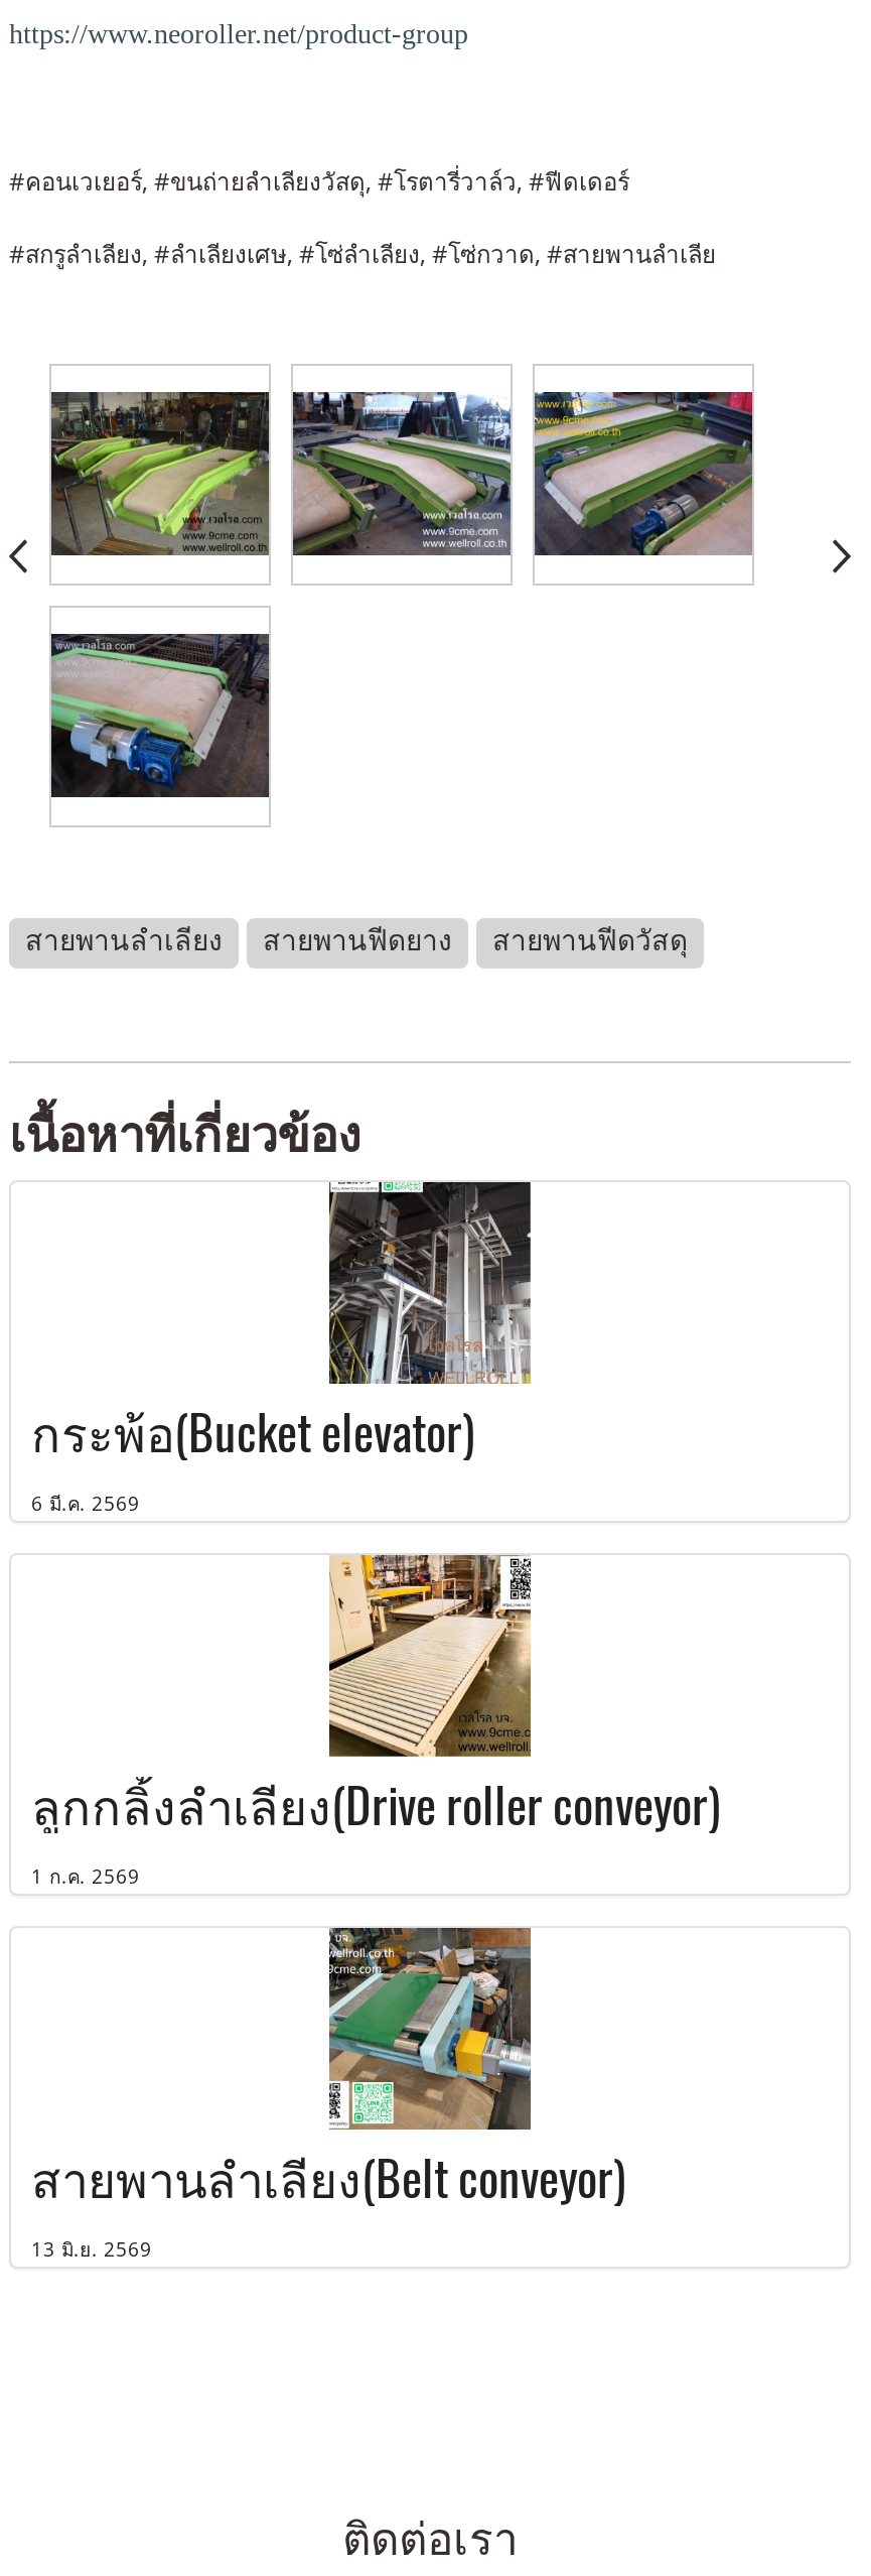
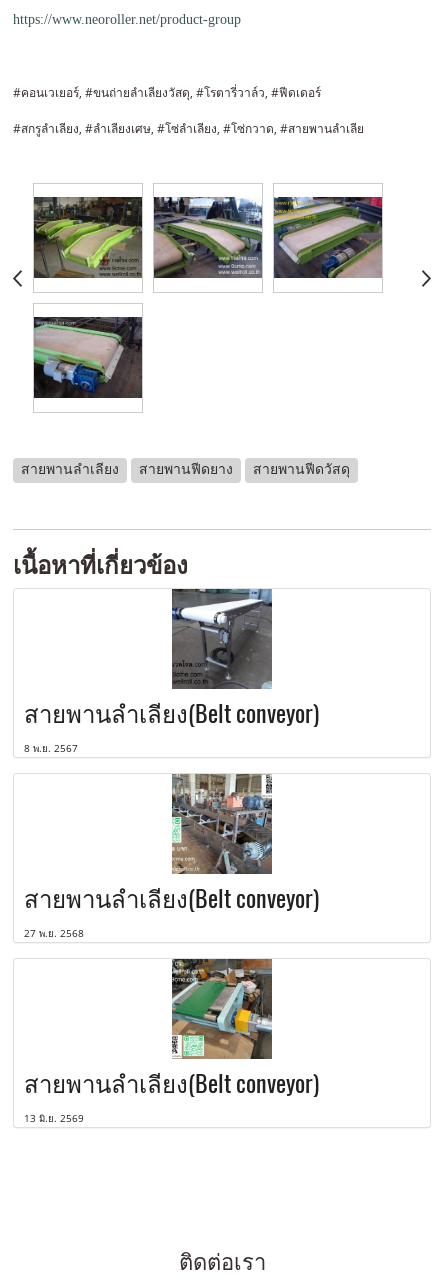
- [image]
- กระพ้อ(Bucket elevator)
- 6 มี.ค. 2569
+ [image]
+ สายพานลำเลียง(Belt conveyor)
+ 8 พ.ย. 2567

- [image]
- ลูกกลิ้งลำเลียง(Drive roller conveyor)
- 1 ก.ค. 2569
+ [image]
+ สายพานลำเลียง(Belt conveyor)
+ 27 พ.ย. 2568
